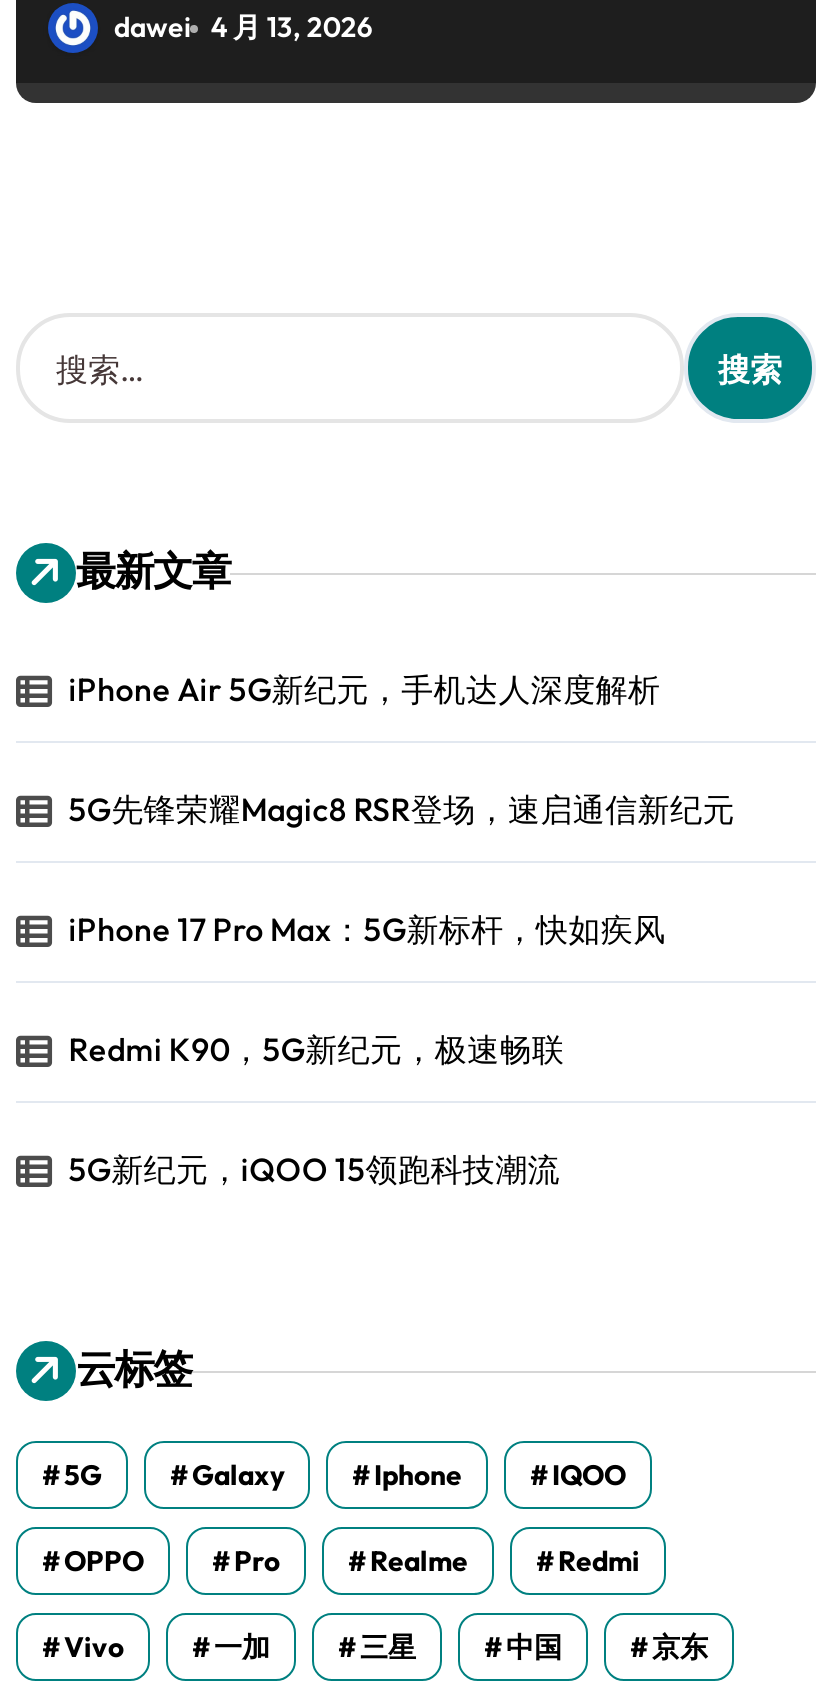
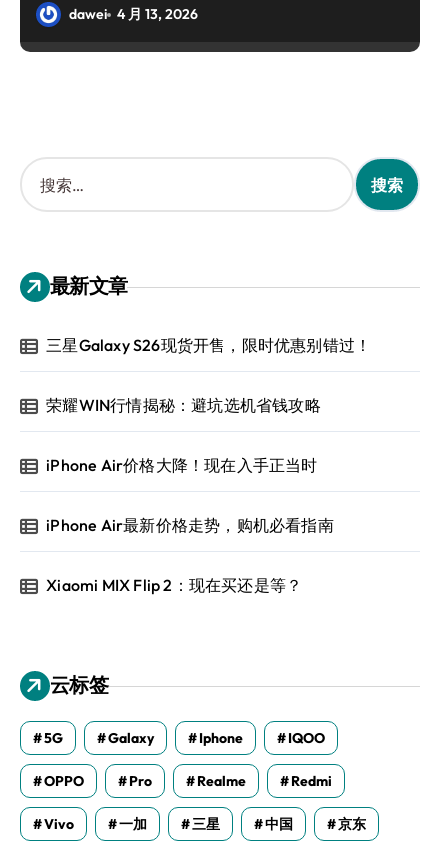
- iPhone Air 5G新纪元，手机达人深度解析
+ 三星Galaxy S26现货开售，限时优惠别错过！

- 5G先锋荣耀Magic8 RSR登场，速启通信新纪元
+ 荣耀WIN行情揭秘：避坑选机省钱攻略

- iPhone 17 Pro Max：5G新标杆，快如疾风
+ iPhone Air价格大降！现在入手正当时

- Redmi K90，5G新纪元，极速畅联
+ iPhone Air最新价格走势，购机必看指南

- 5G新纪元，iQOO 15领跑科技潮流
+ Xiaomi MIX Flip 2：现在买还是等？
